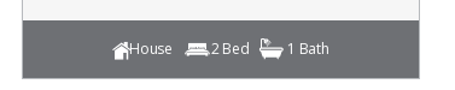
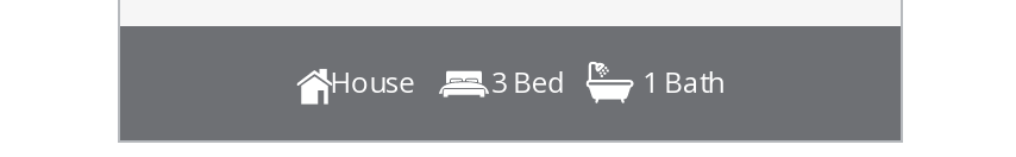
- House 2 Bed 1 Bath
+ House 3 Bed 1 Bath
